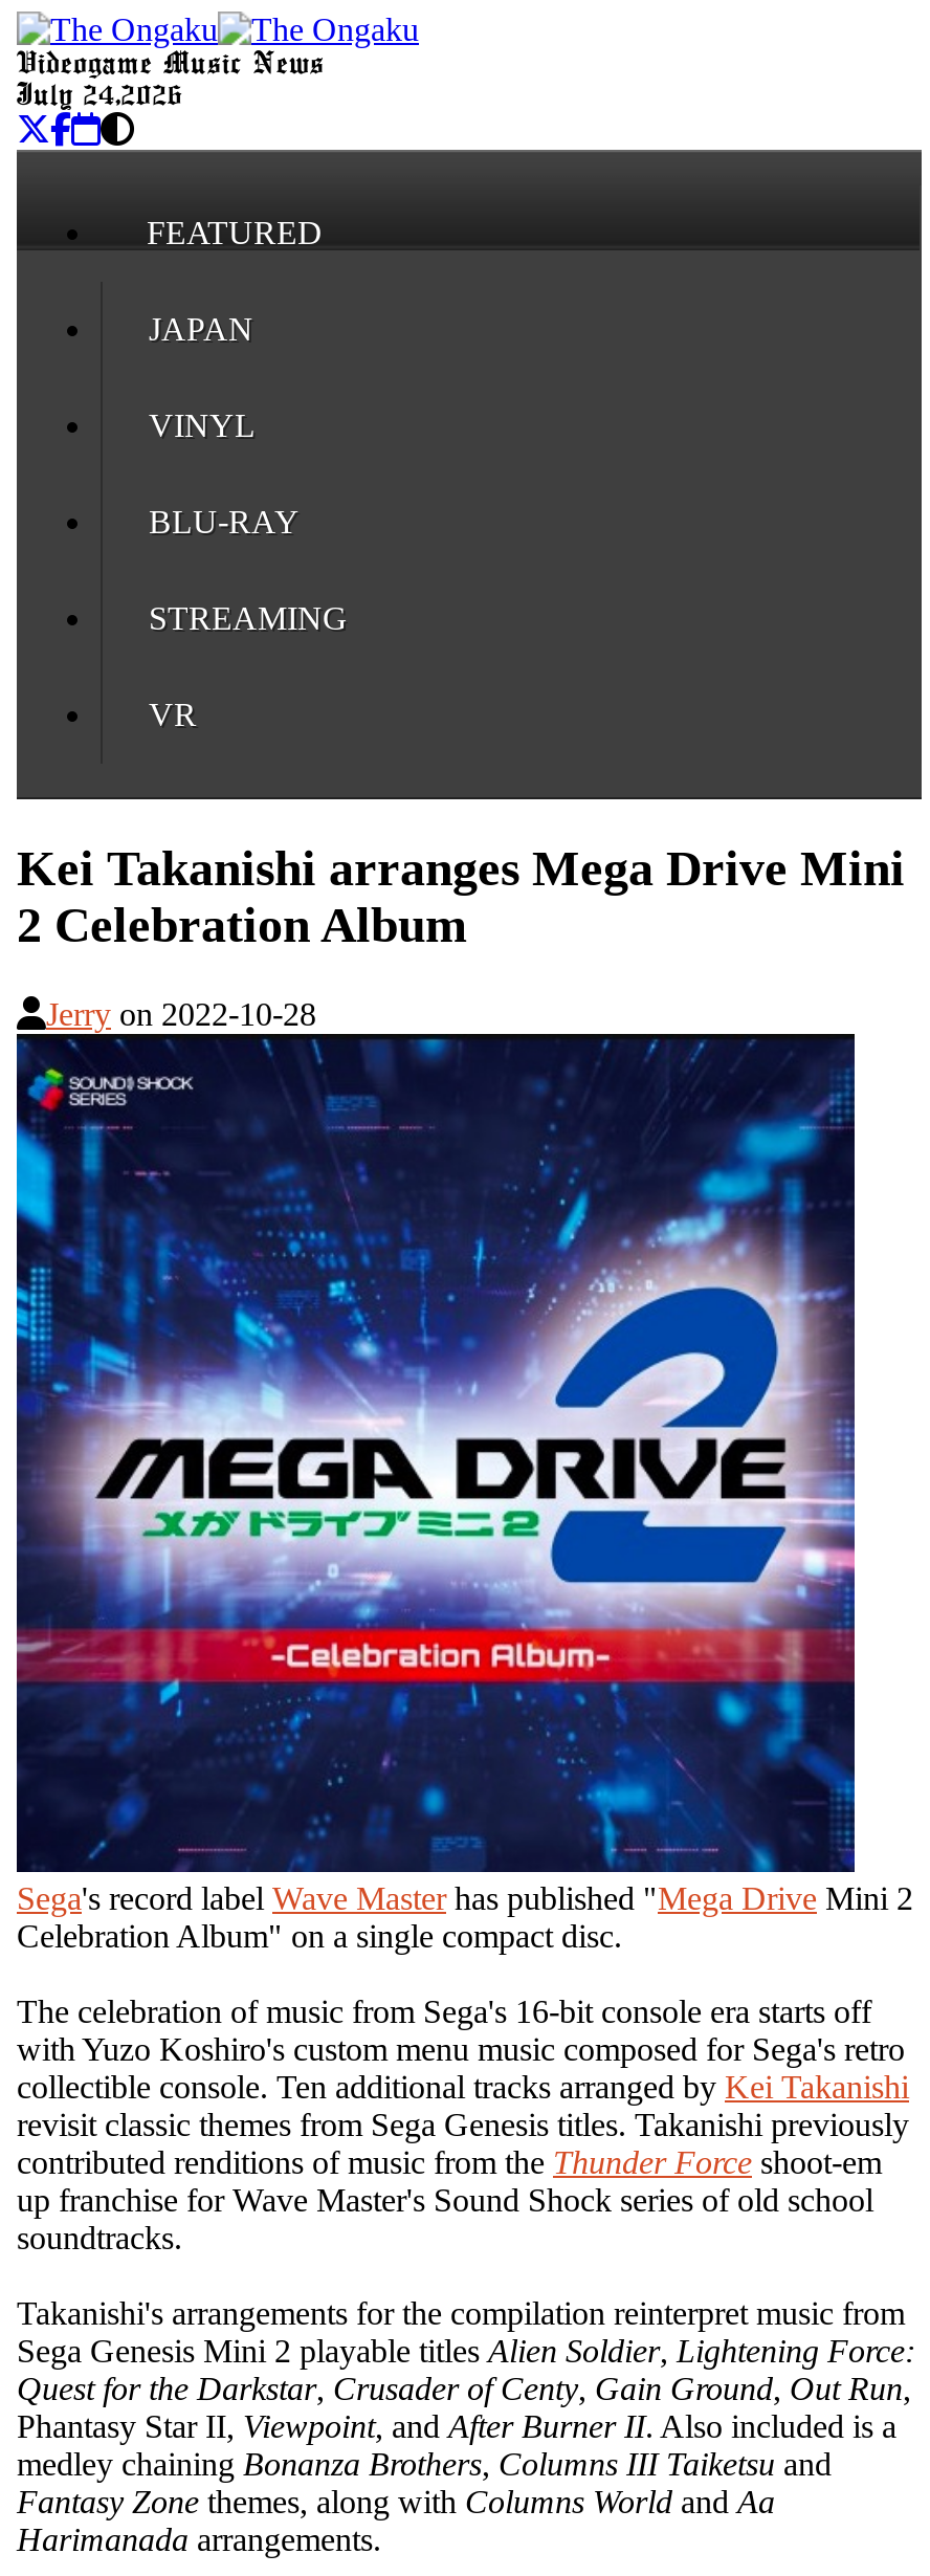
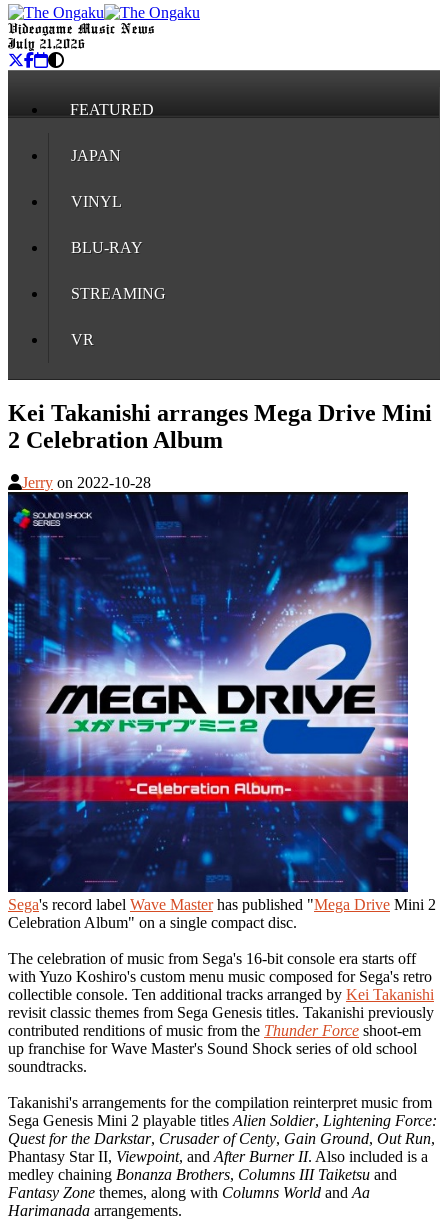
- July 24, 2026
+ July 21, 2026
